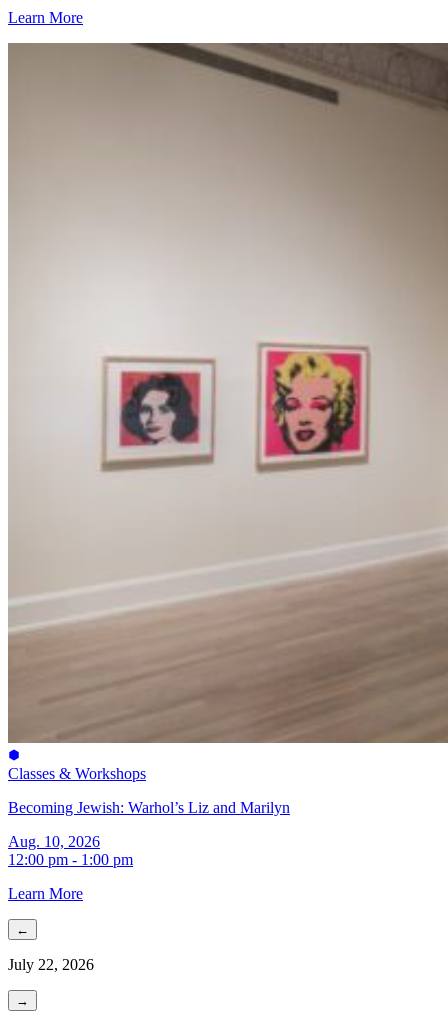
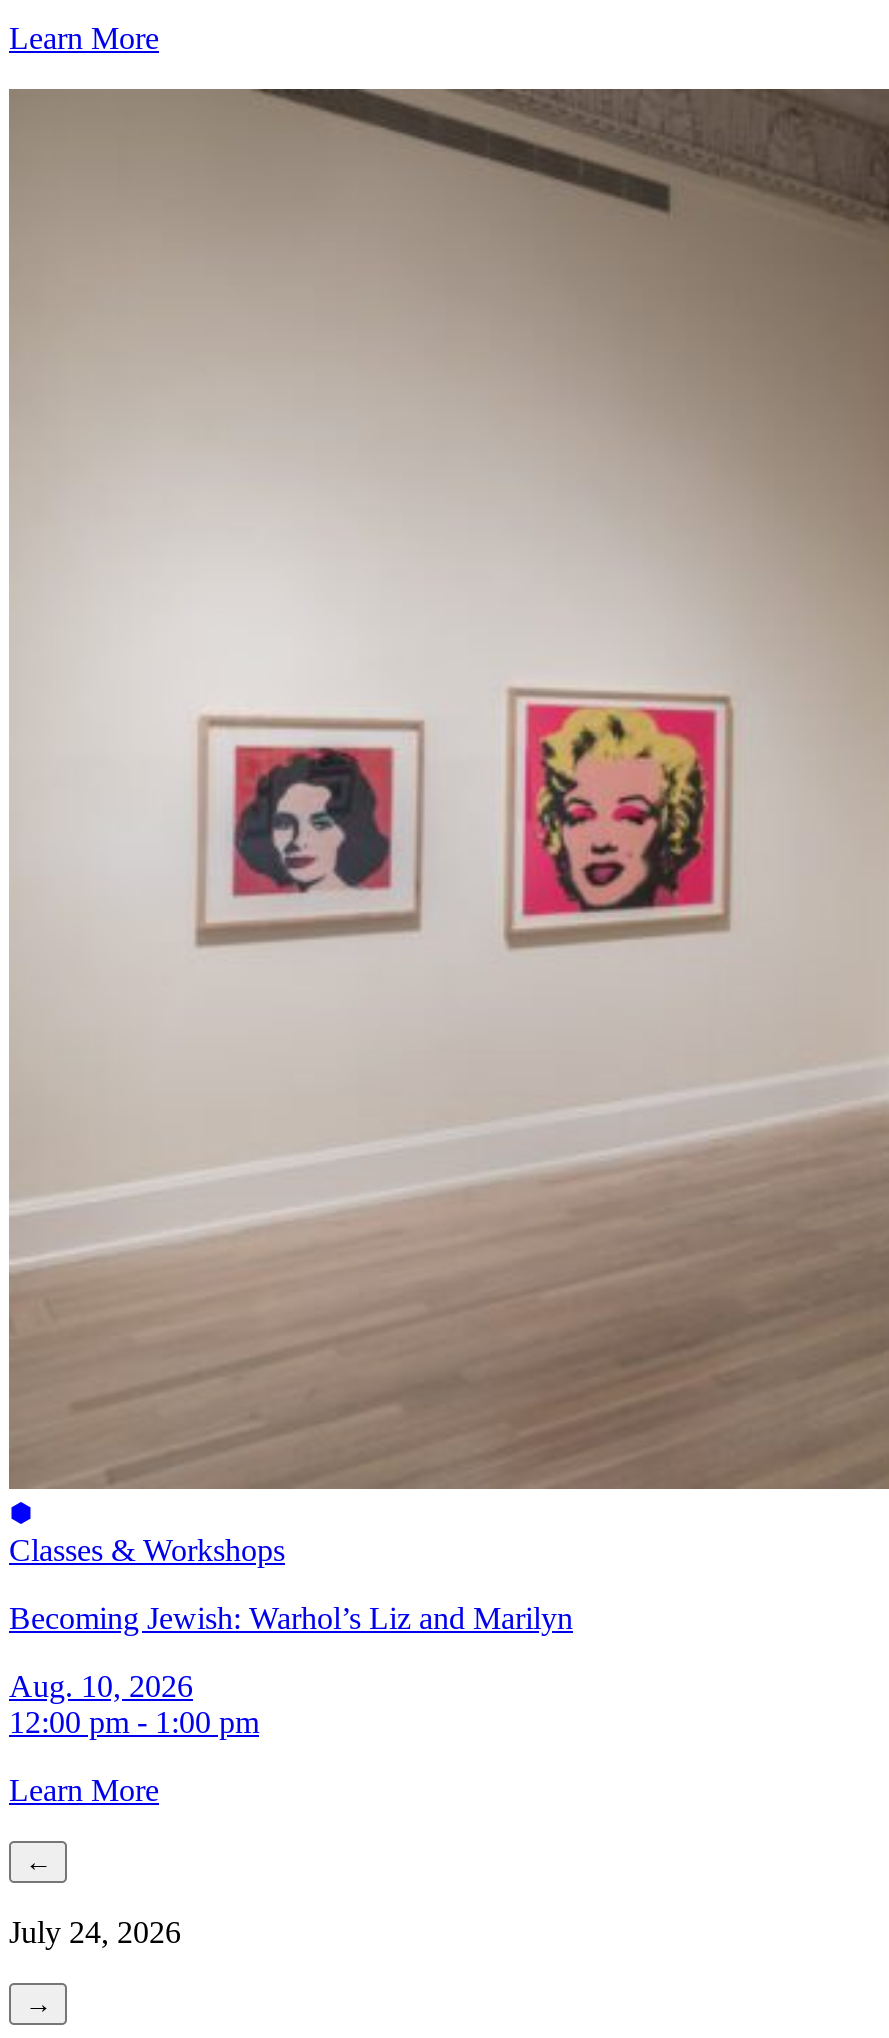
- July 22, 2026
+ July 24, 2026
